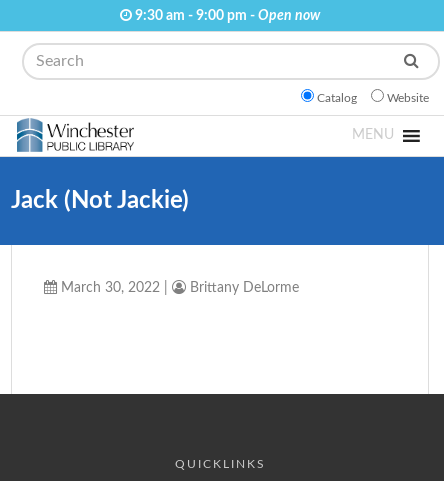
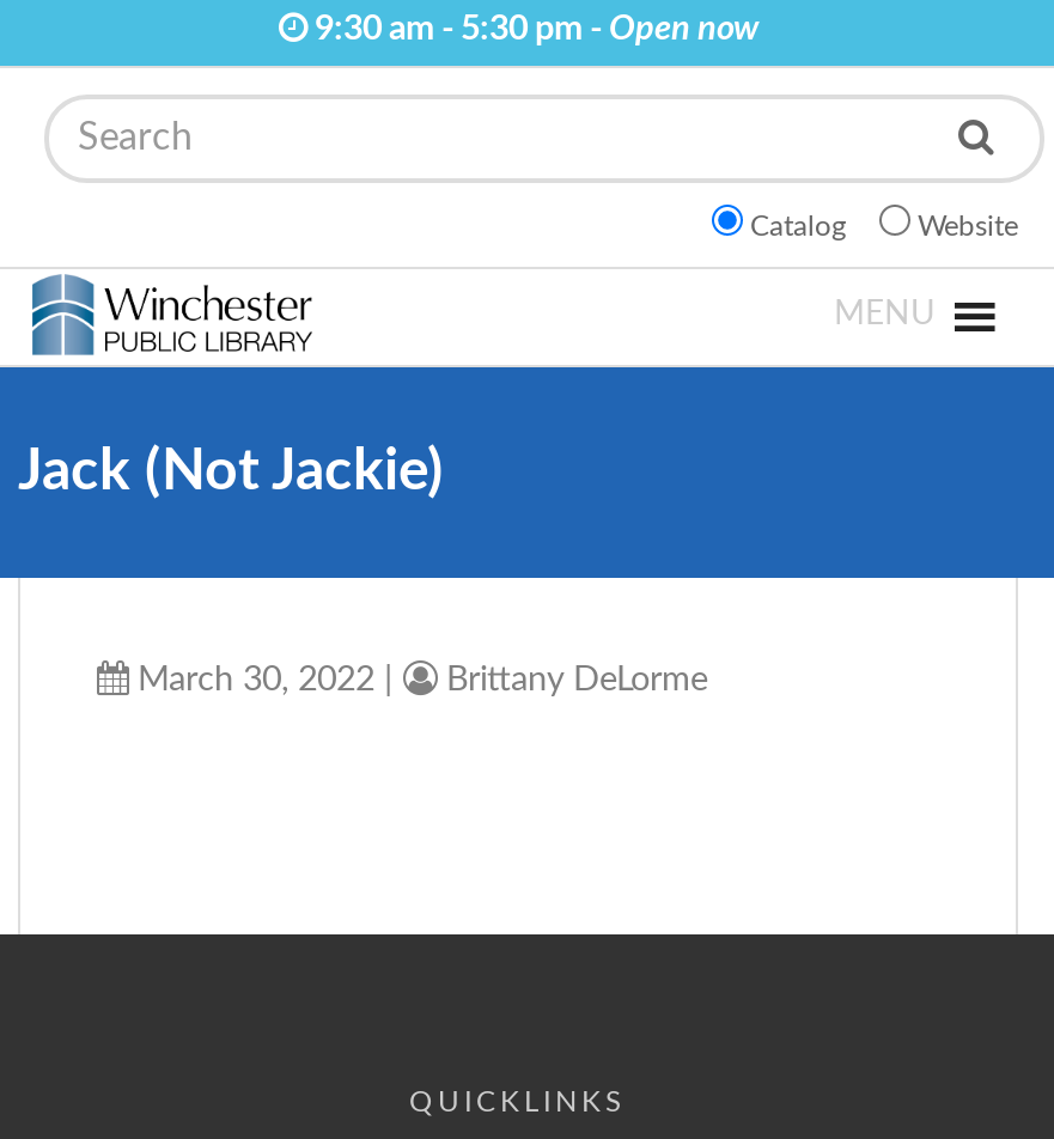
- 9:30 am - 9:00 pm - Open now
+ 9:30 am - 5:30 pm - Open now
